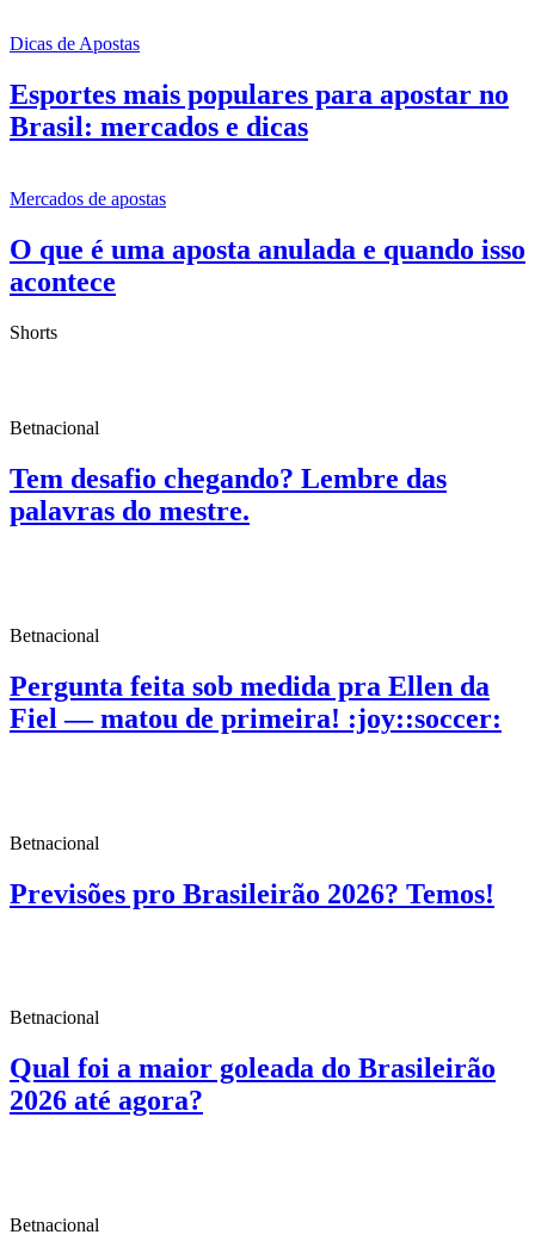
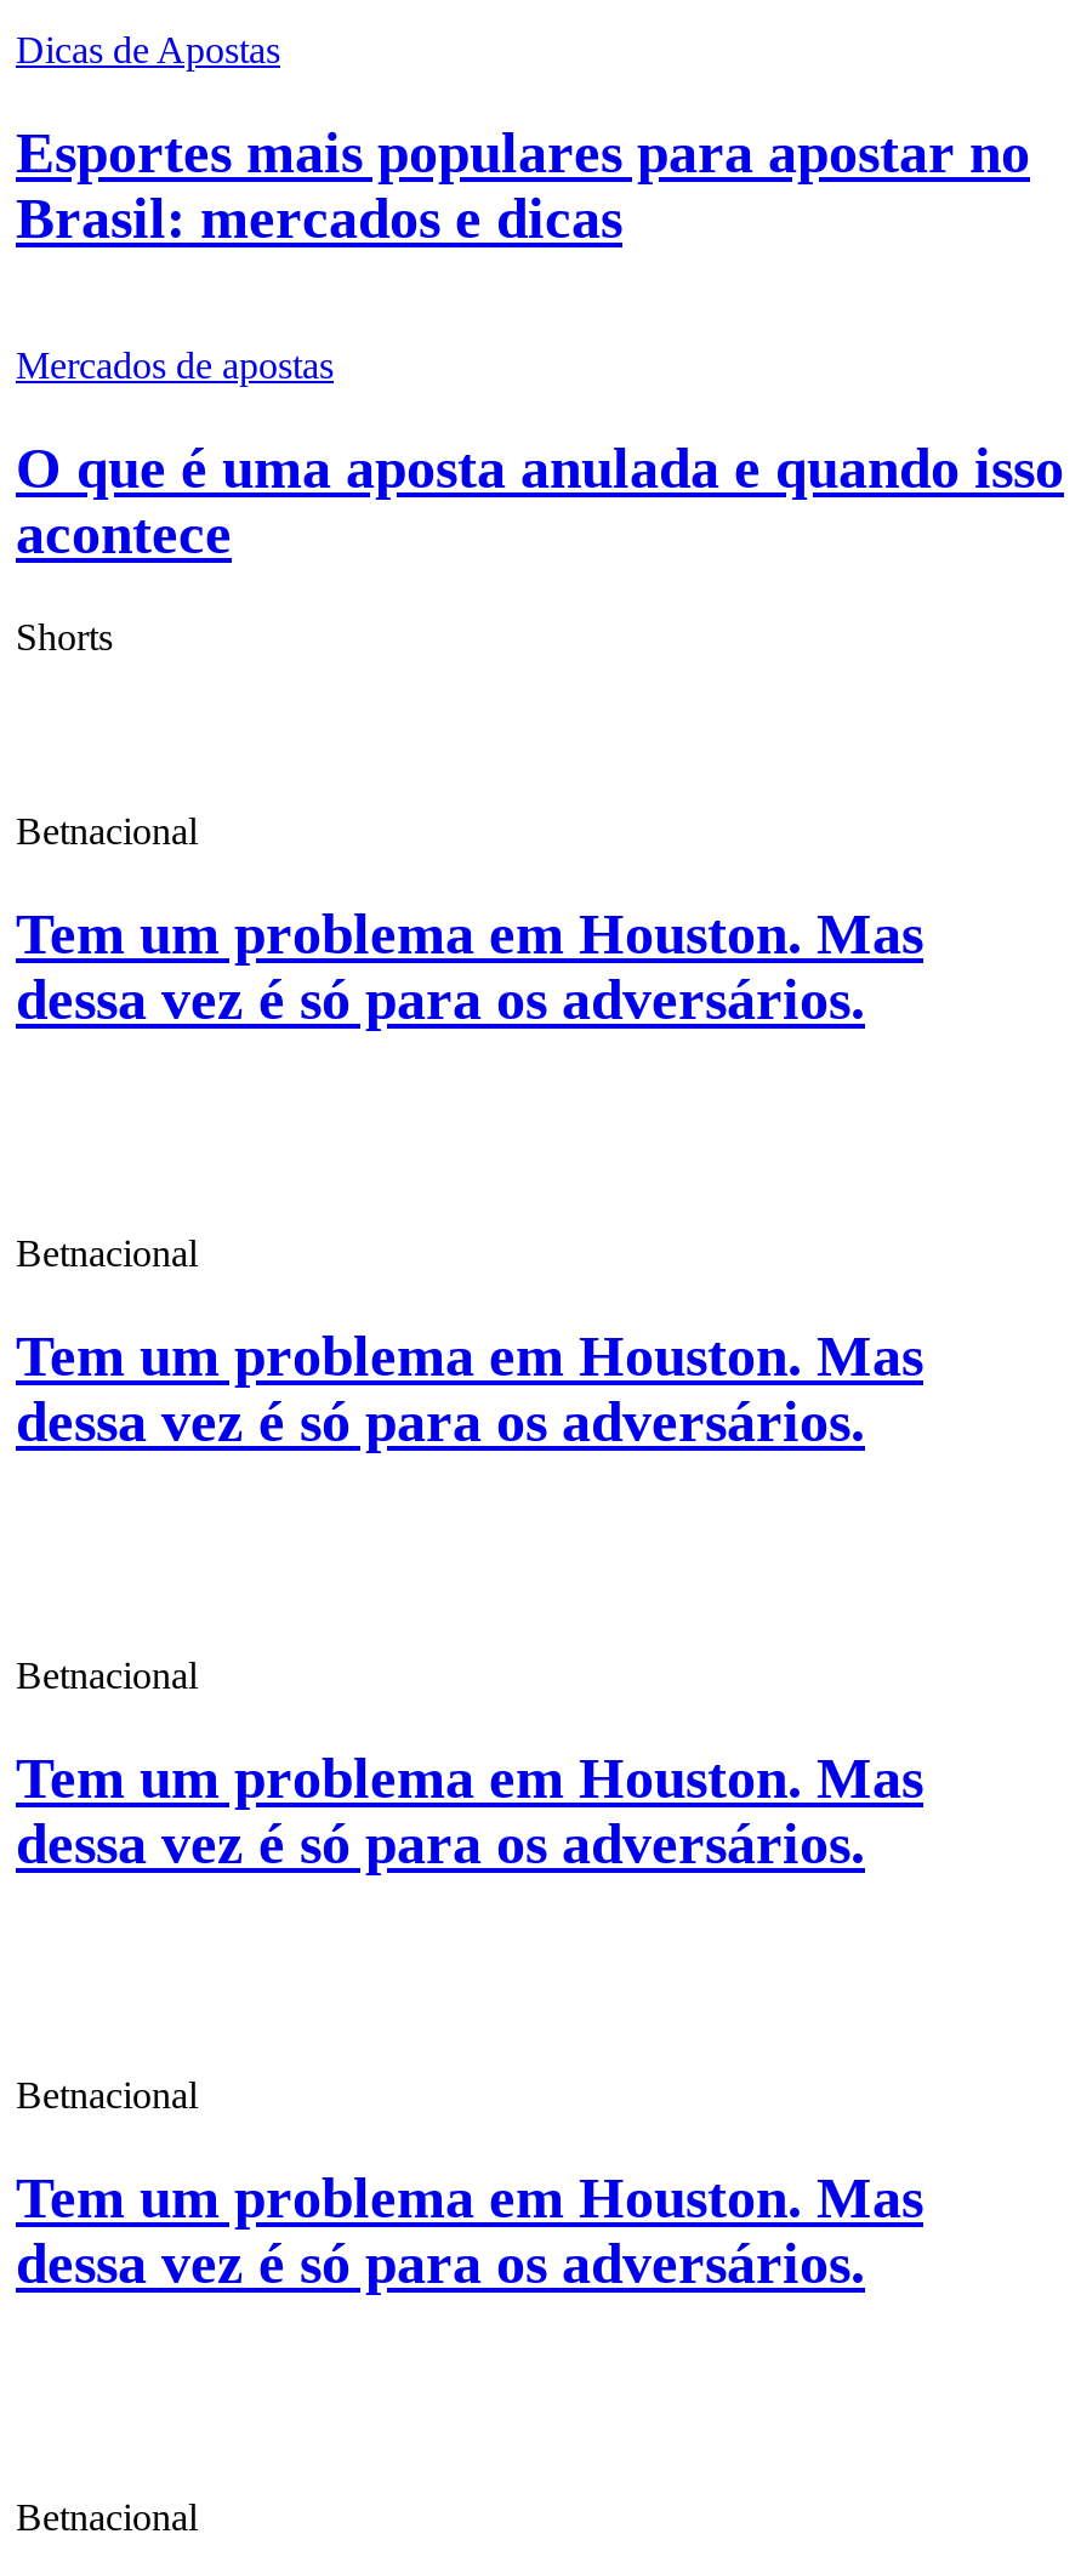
- Tem desafio chegando? Lembre das
- palavras do mestre.
+ Tem um problema em Houston. Mas
+ dessa vez é só para os adversários.

- Pergunta feita sob medida pra Ellen da
- Fiel — matou de primeira! :joy::soccer:
+ Tem um problema em Houston. Mas
+ dessa vez é só para os adversários.

- Previsões pro Brasileirão 2026? Temos!
+ Tem um problema em Houston. Mas
+ dessa vez é só para os adversários.

- Qual foi a maior goleada do Brasileirão
- 2026 até agora?
+ Tem um problema em Houston. Mas
+ dessa vez é só para os adversários.
